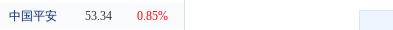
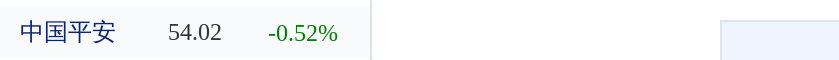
- 53.34
+ 54.02

- 0.85%
+ -0.52%
